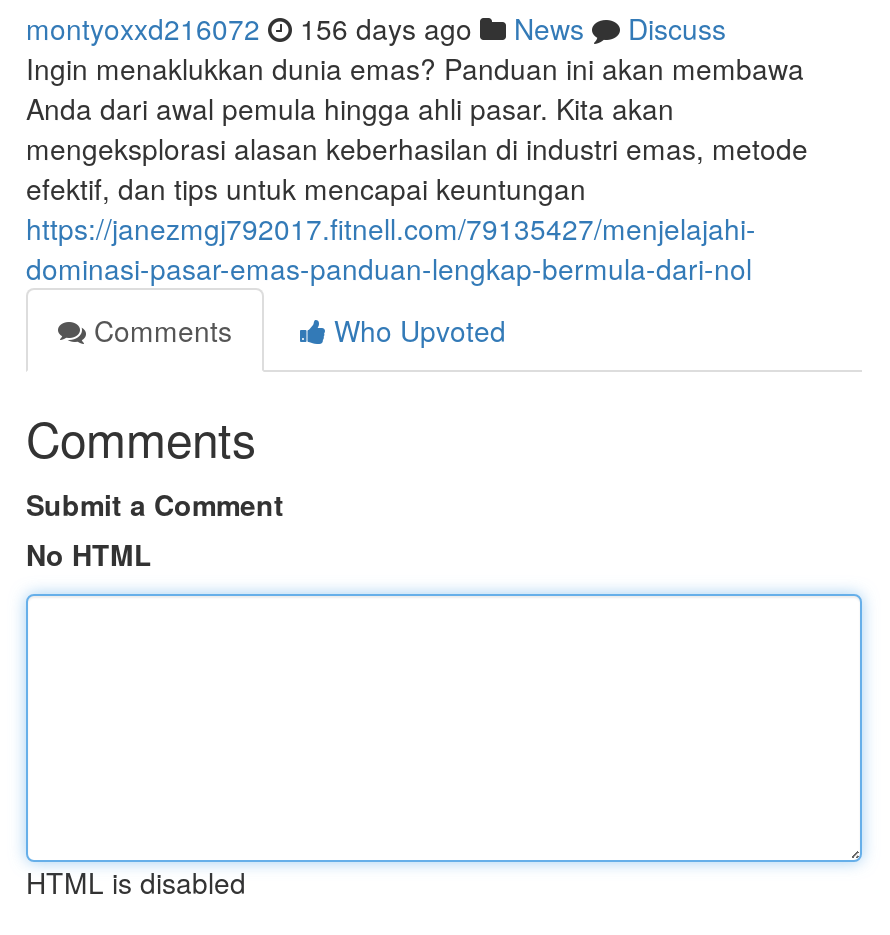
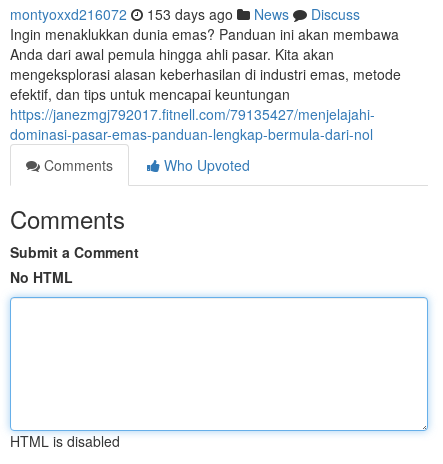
- montyoxxd216072 156 days ago News Discuss
+ montyoxxd216072 153 days ago News Discuss
